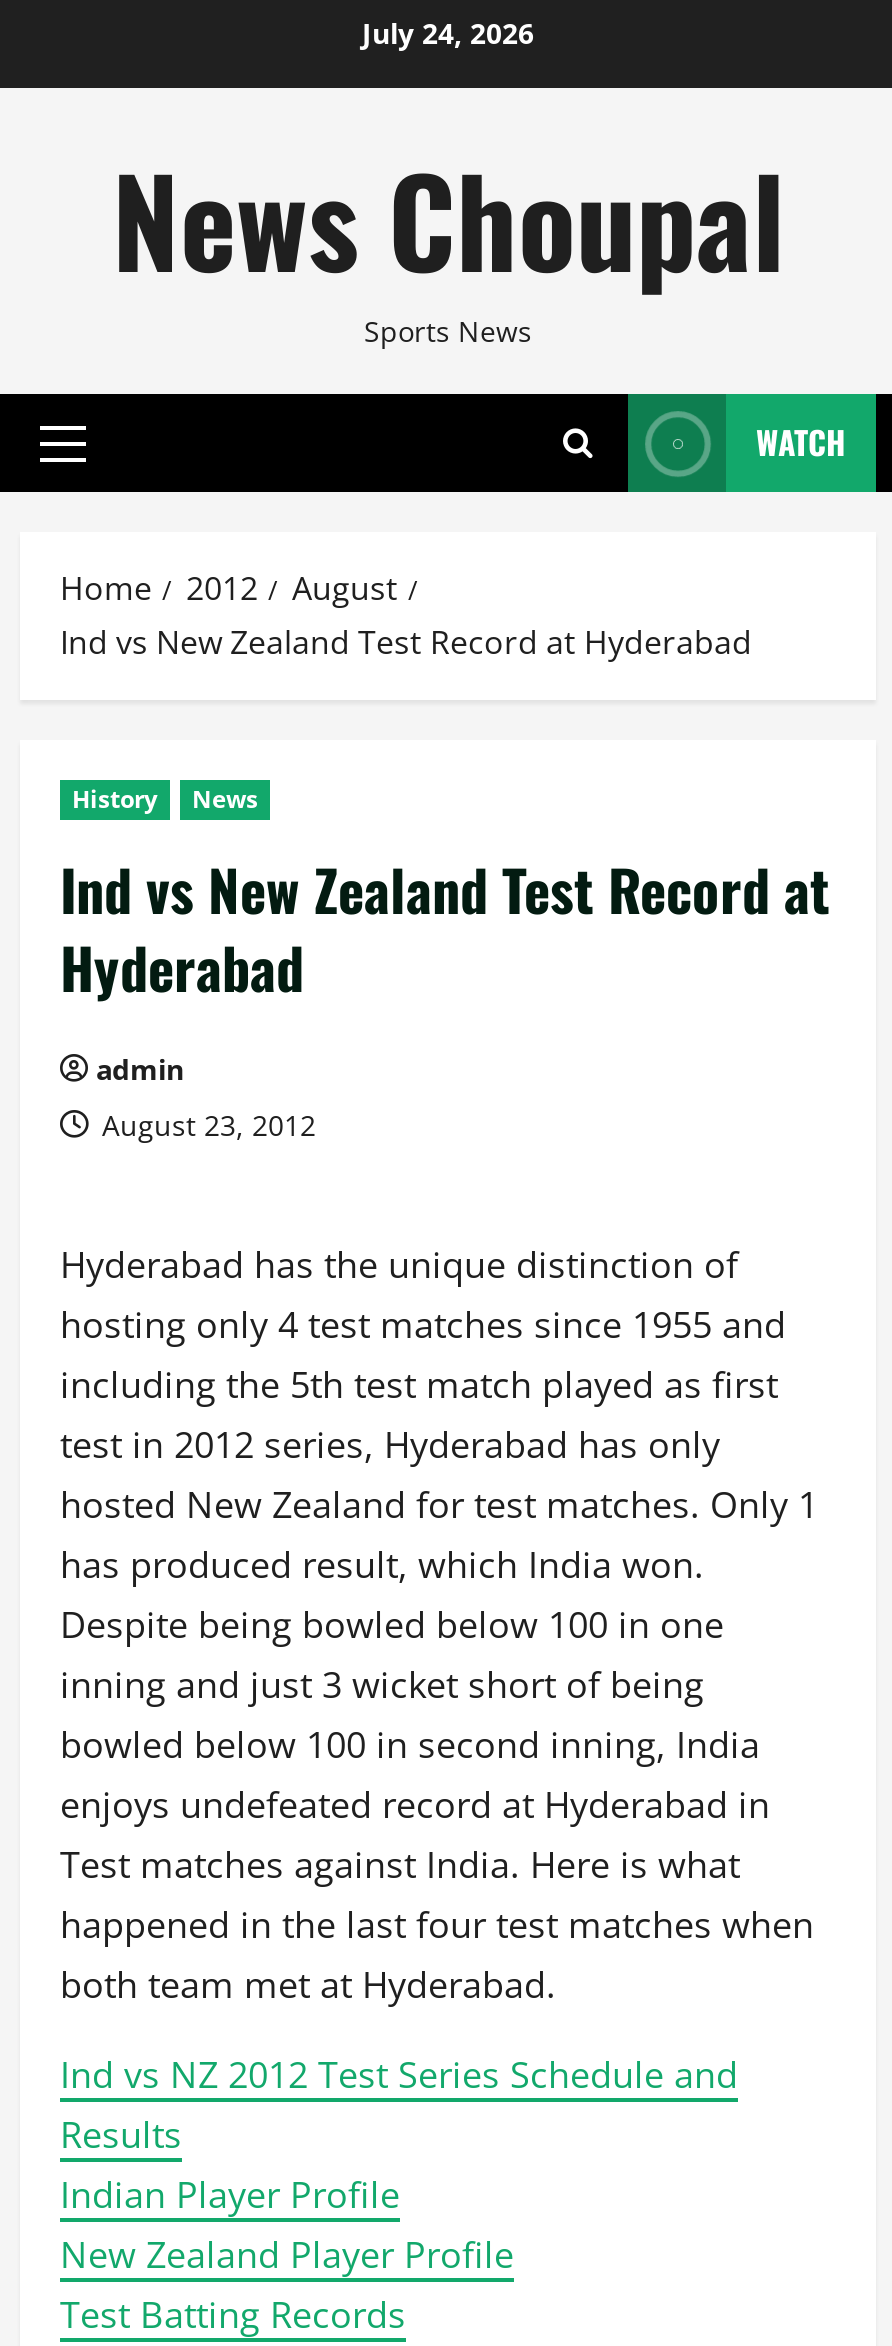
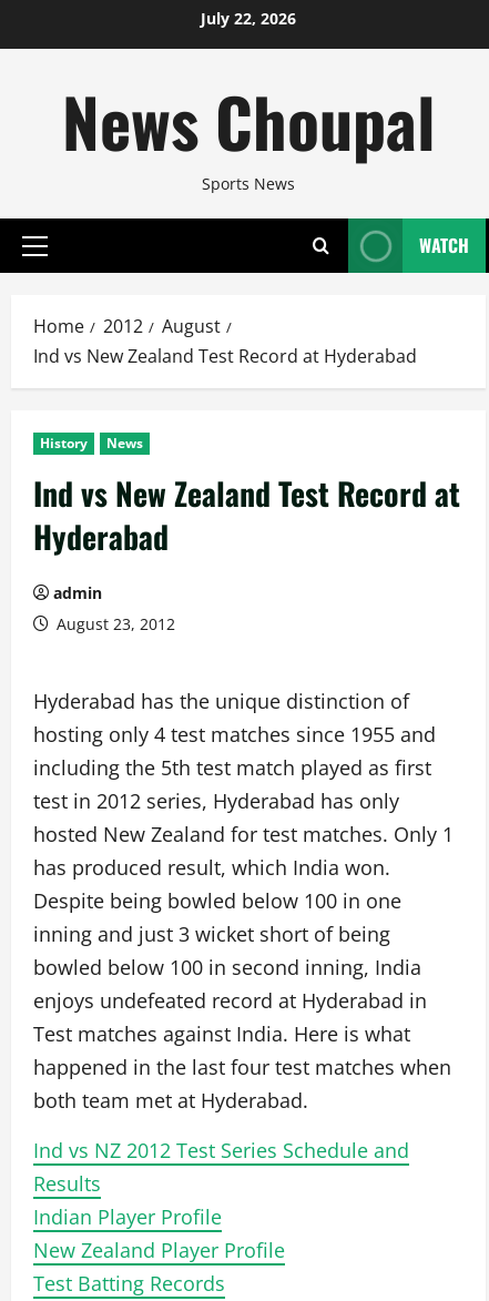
- July 24, 2026
+ July 22, 2026
